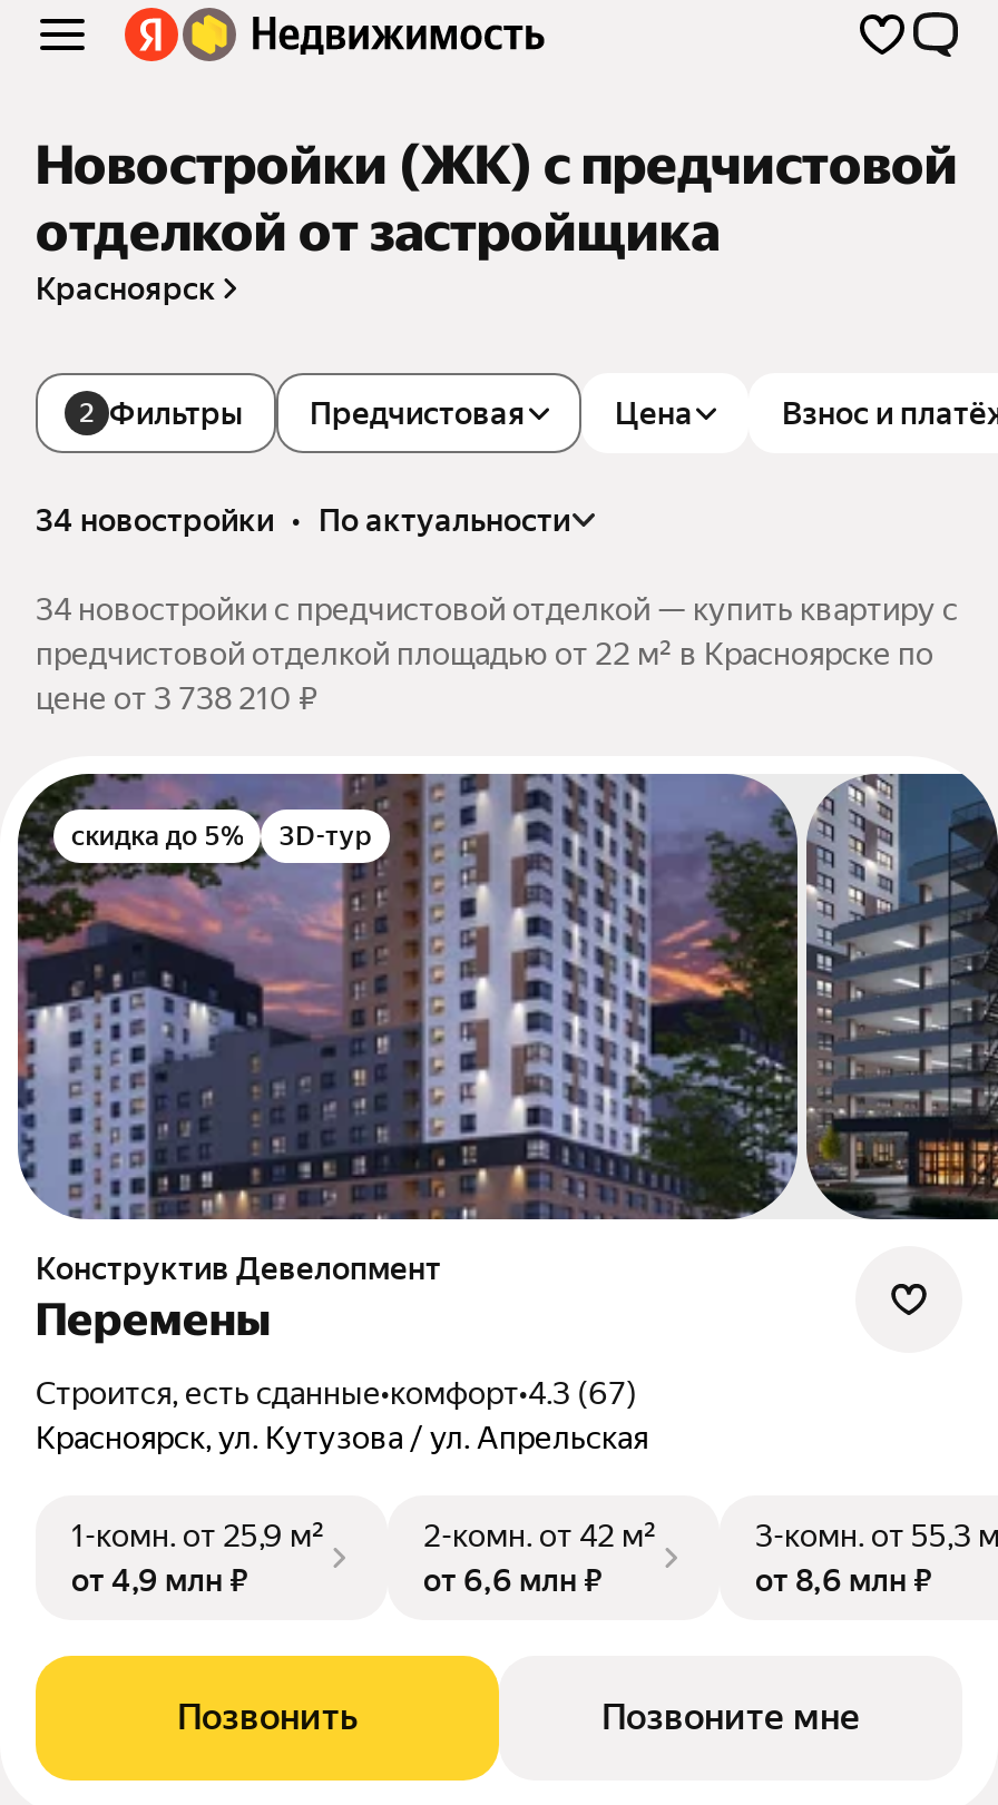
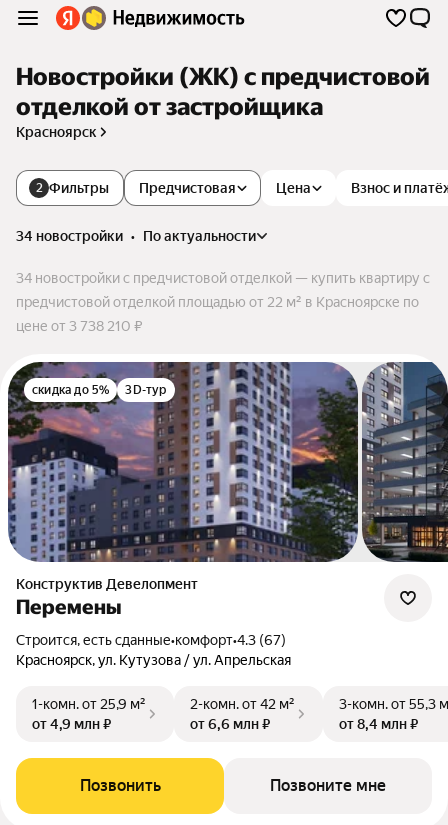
- от 8,6 млн ₽
+ от 8,4 млн ₽
